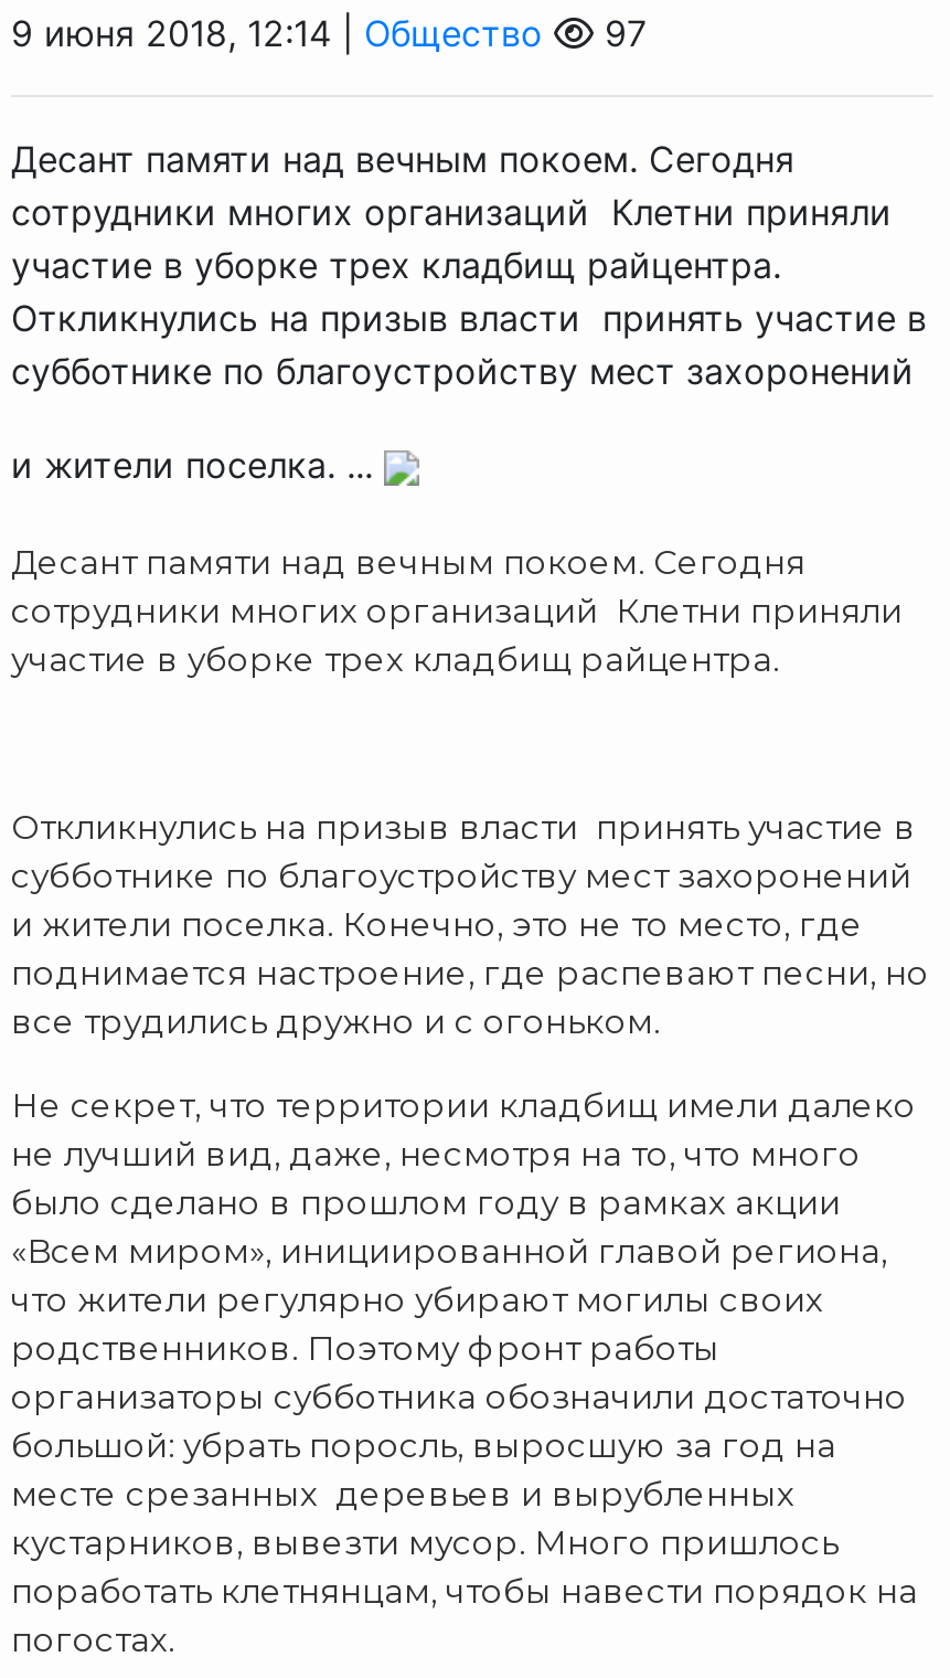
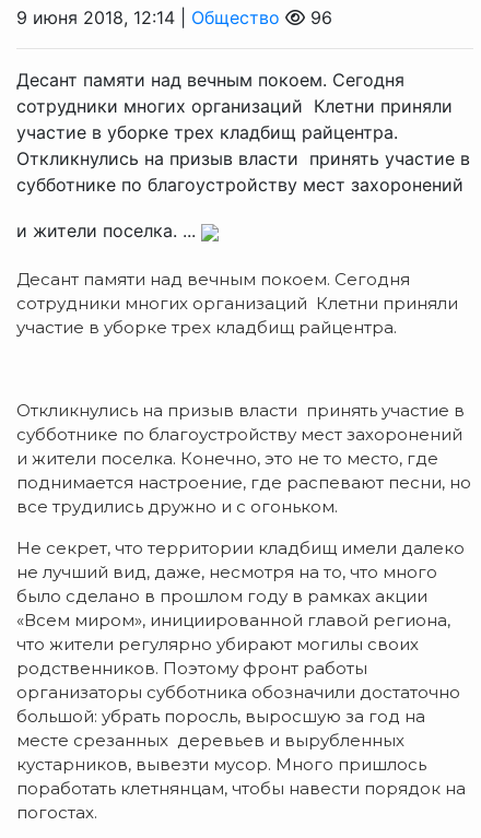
- 97
+ 96
